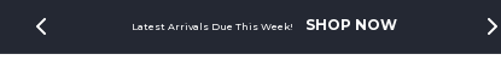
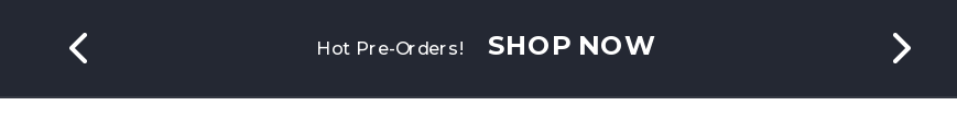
- Latest Arrivals Due This Week!
+ Hot Pre-Orders!
